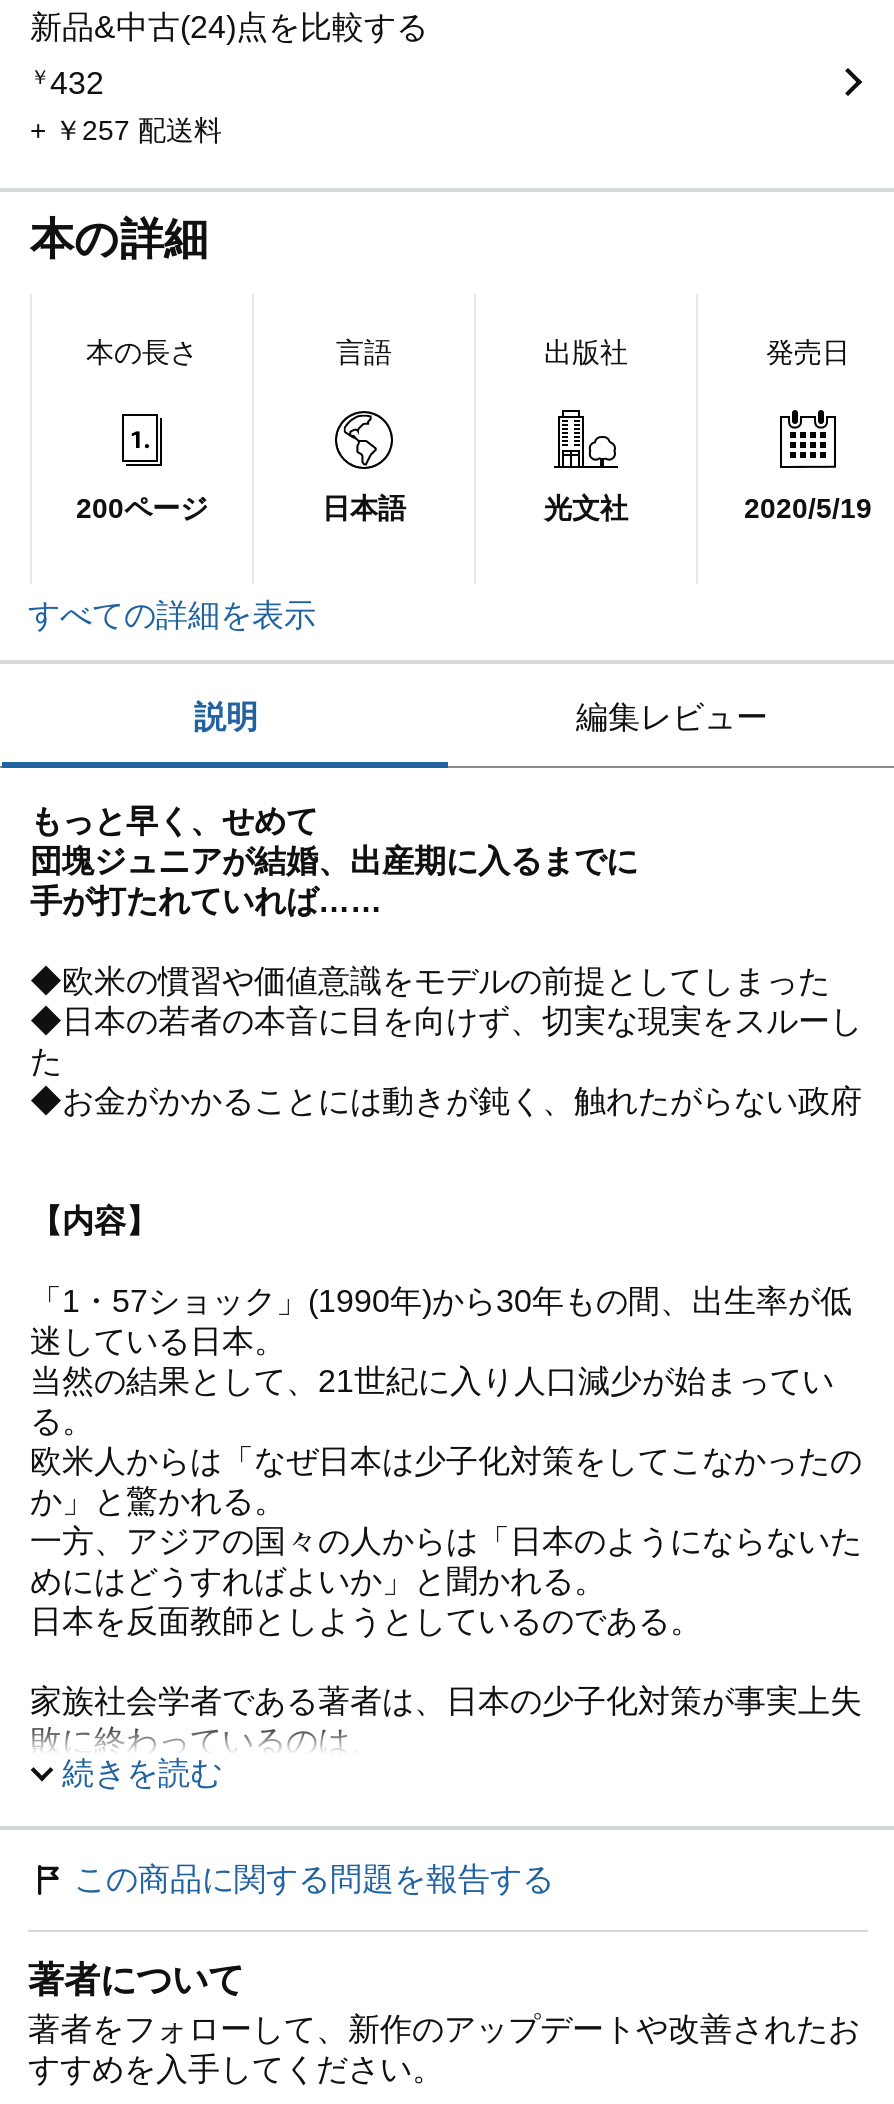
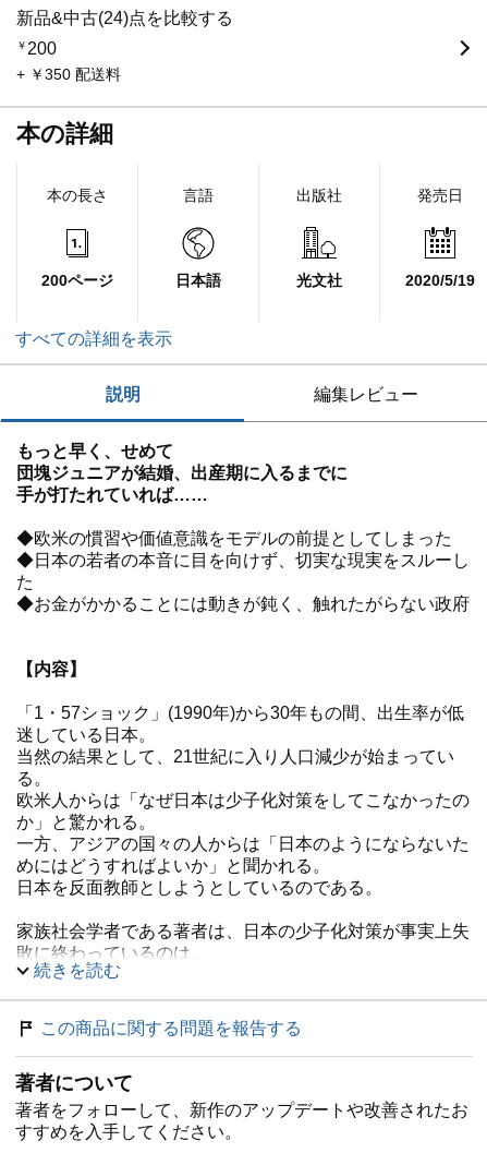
- ￥432
+ ￥200

- + ￥257 配送料
+ + ￥350 配送料
